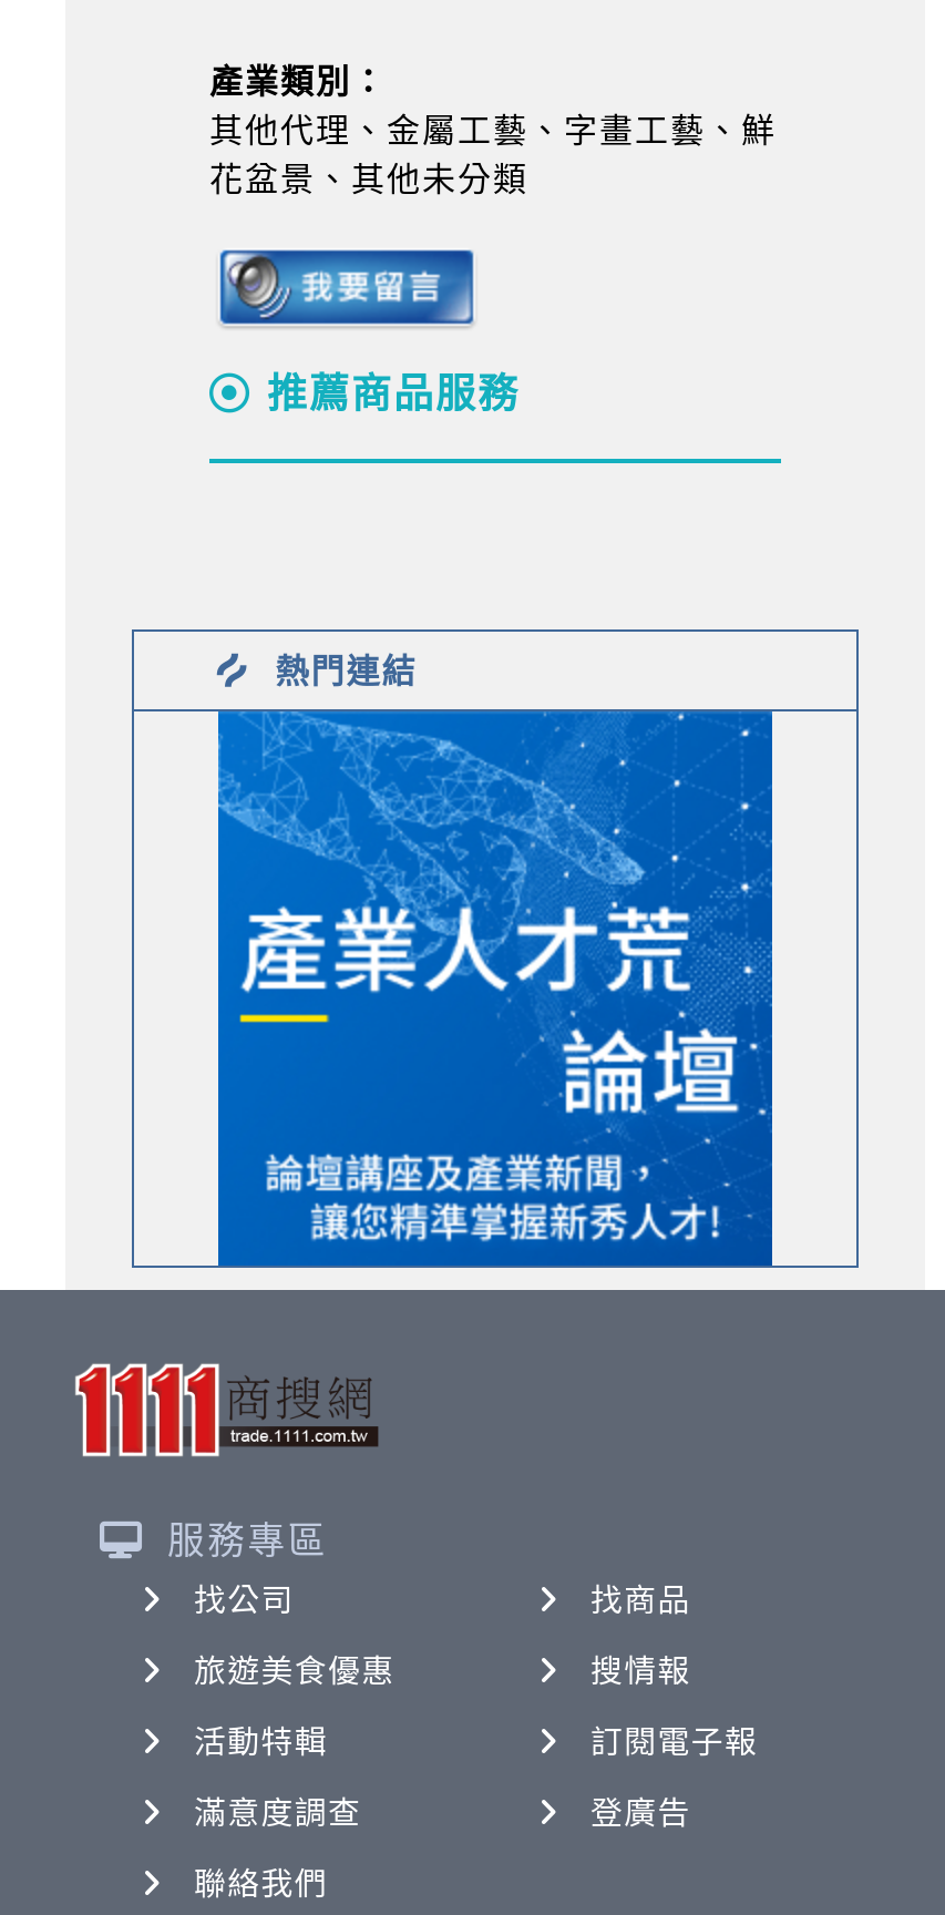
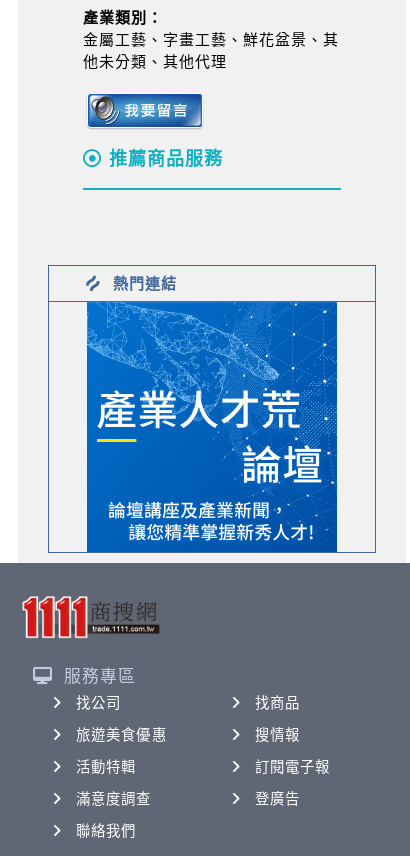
- 其他代理、金屬工藝、字畫工藝、鮮
- 花盆景、其他未分類
+ 金屬工藝、字畫工藝、鮮花盆景、其
+ 他未分類、其他代理
